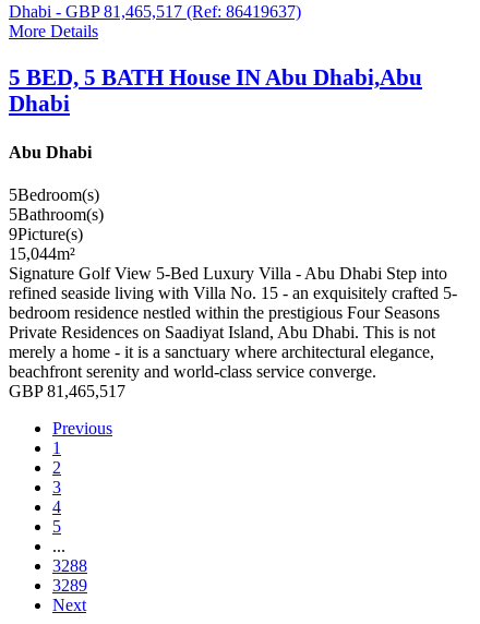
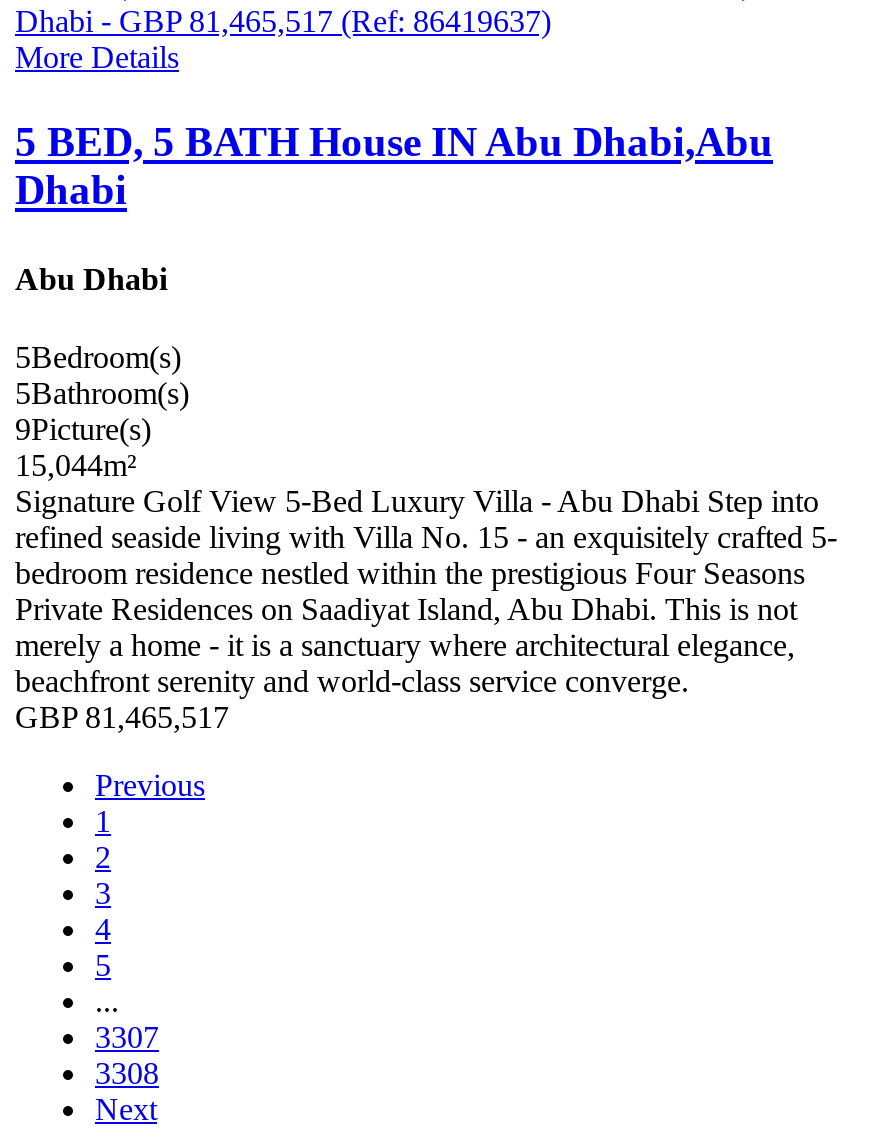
- 3288
+ 3307

- 3289
+ 3308
